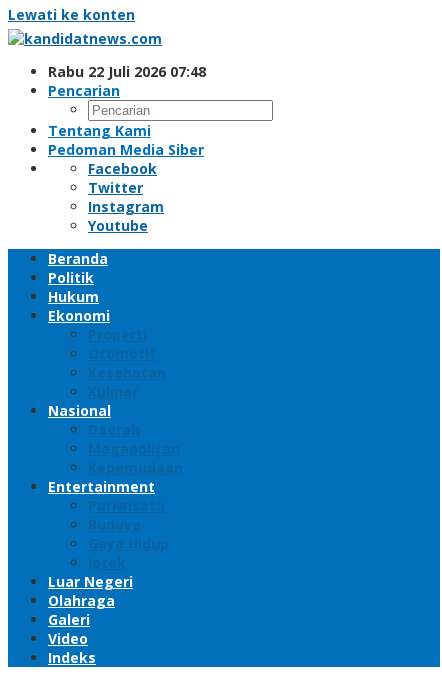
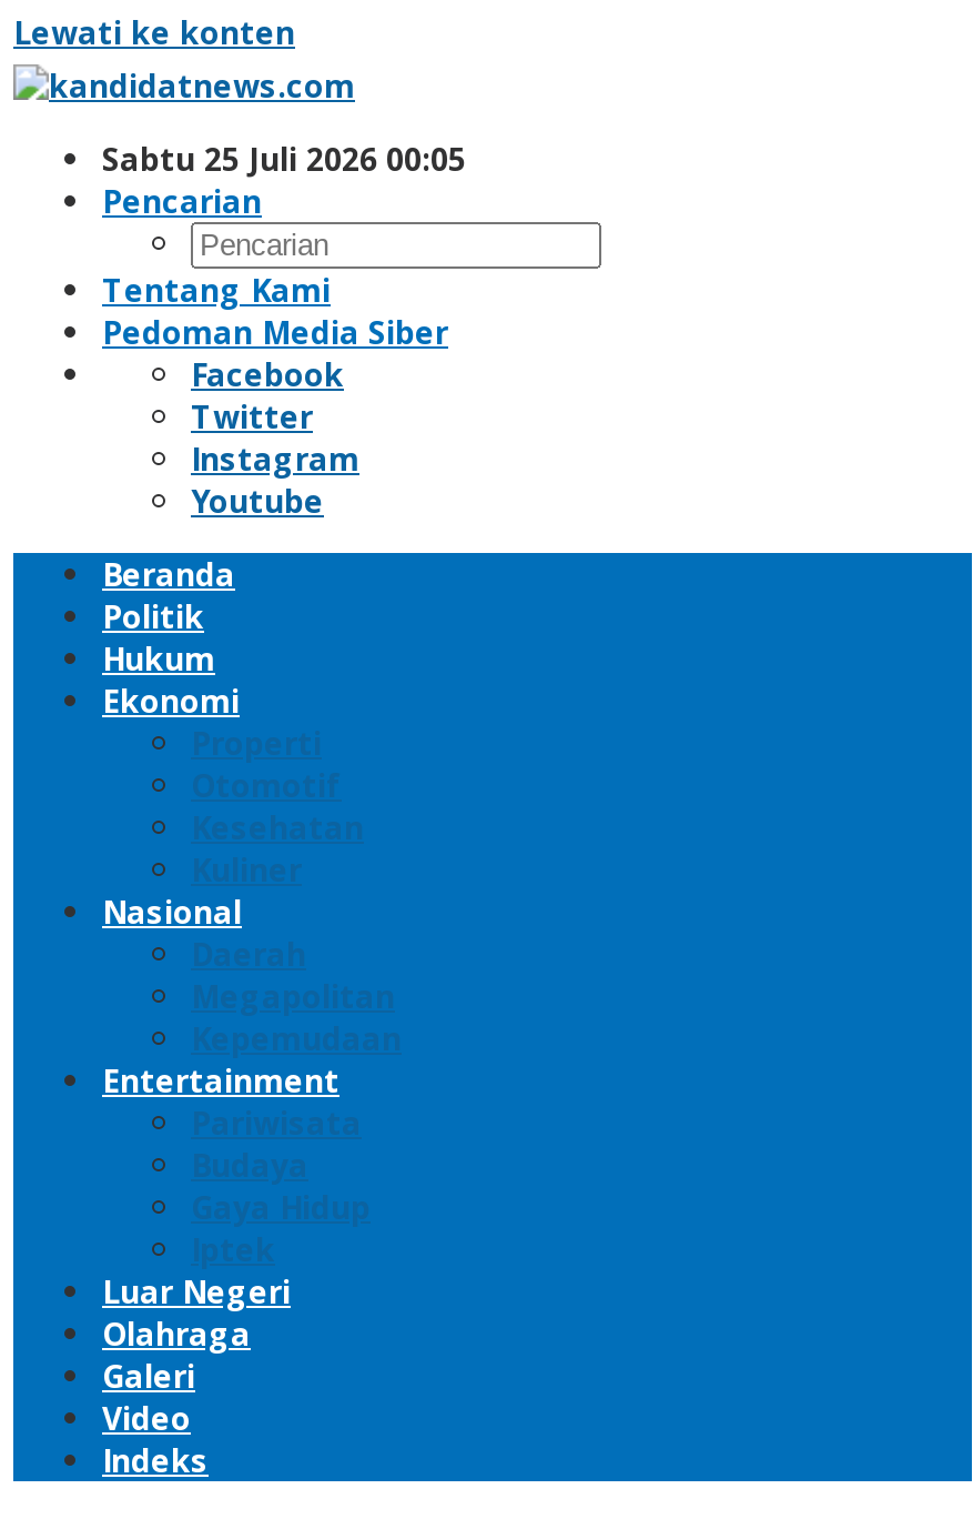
- Rabu 22 Juli 2026 07:48
+ Sabtu 25 Juli 2026 00:05
